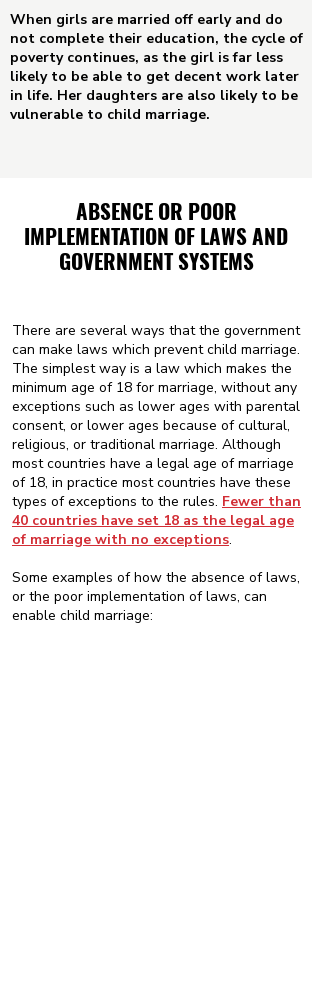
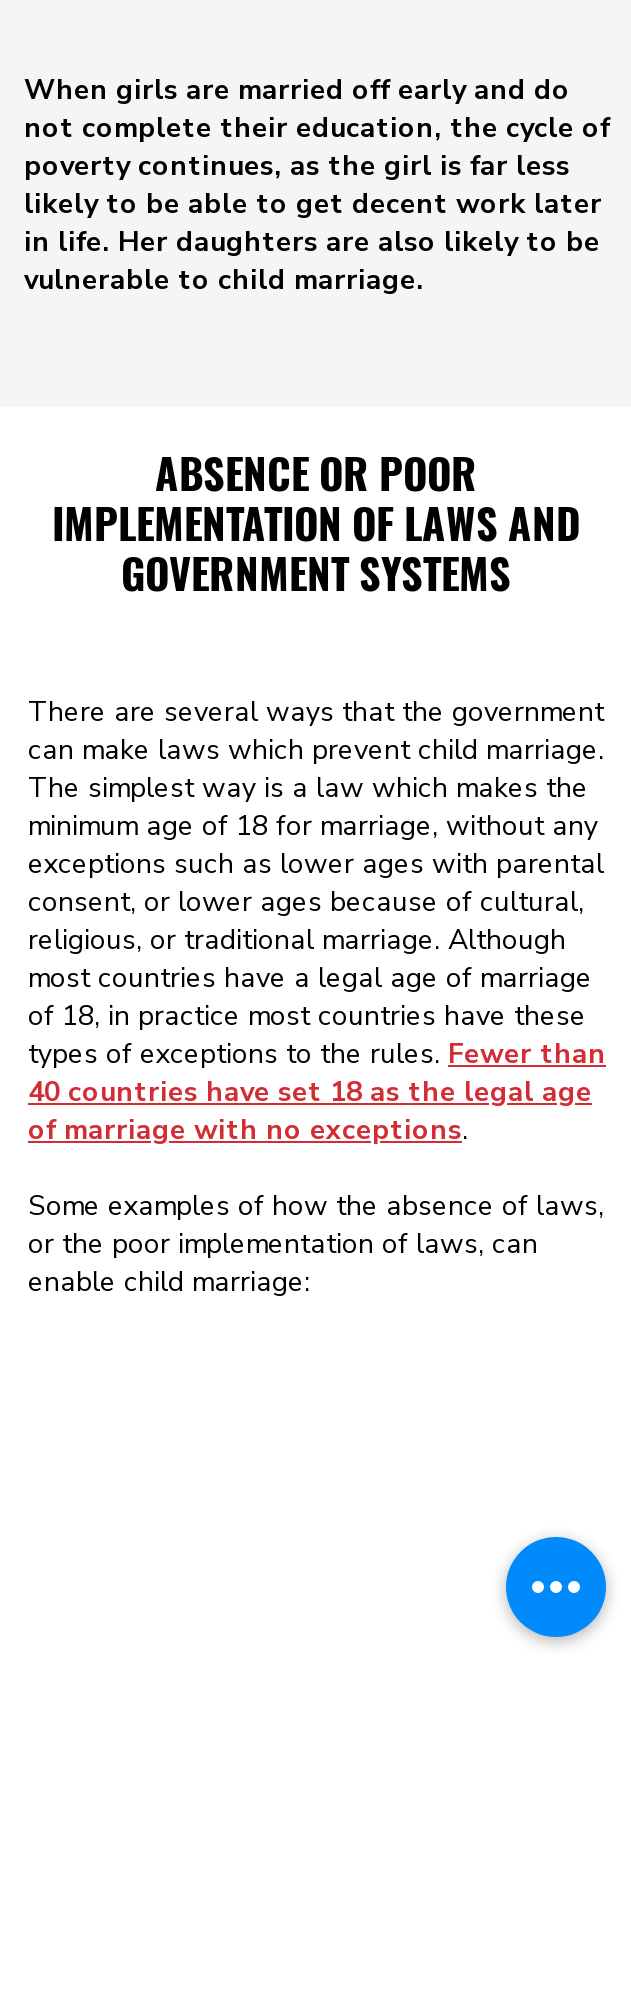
+ [image]
